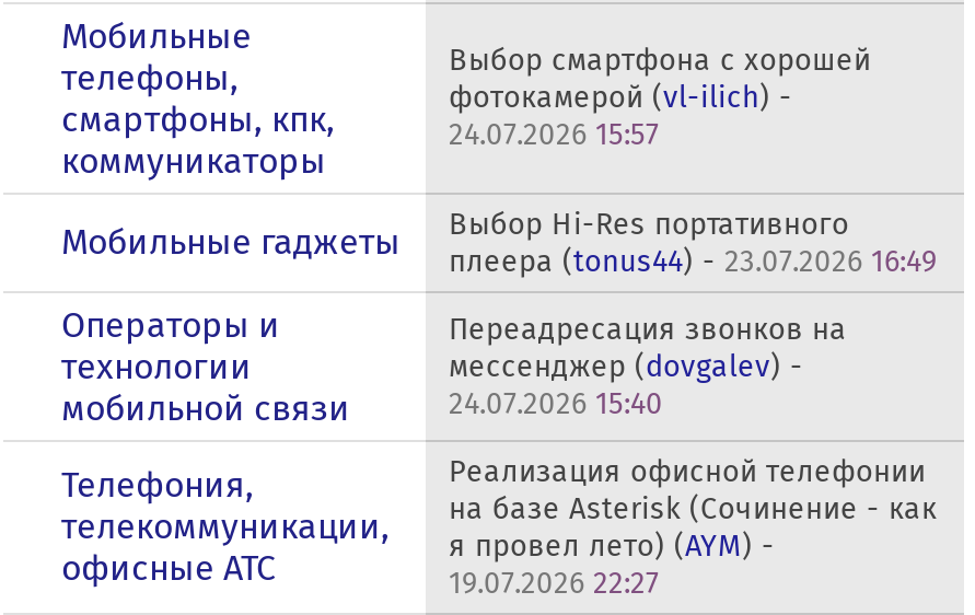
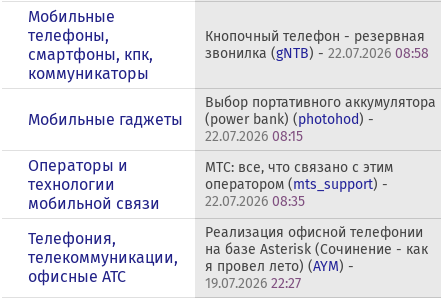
- Выбор смартфона с хорошей
- фотокамерой (vl-ilich) -
- 24.07.2026 15:57
+ Кнопочный телефон - резервная
+ звонилка (gNTB) - 22.07.2026 08:58

- Выбор Hi-Res портативного
- плеера (tonus44) - 23.07.2026 16:49
+ Выбор портативного аккумулятора
+ (power bank) (photohod) -
+ 22.07.2026 08:15

- Переадресация звонков на
- мессенджер (dovgalev) -
- 24.07.2026 15:40
+ МТС: все, что связано с этим
+ оператором (mts_support) -
+ 22.07.2026 08:35
